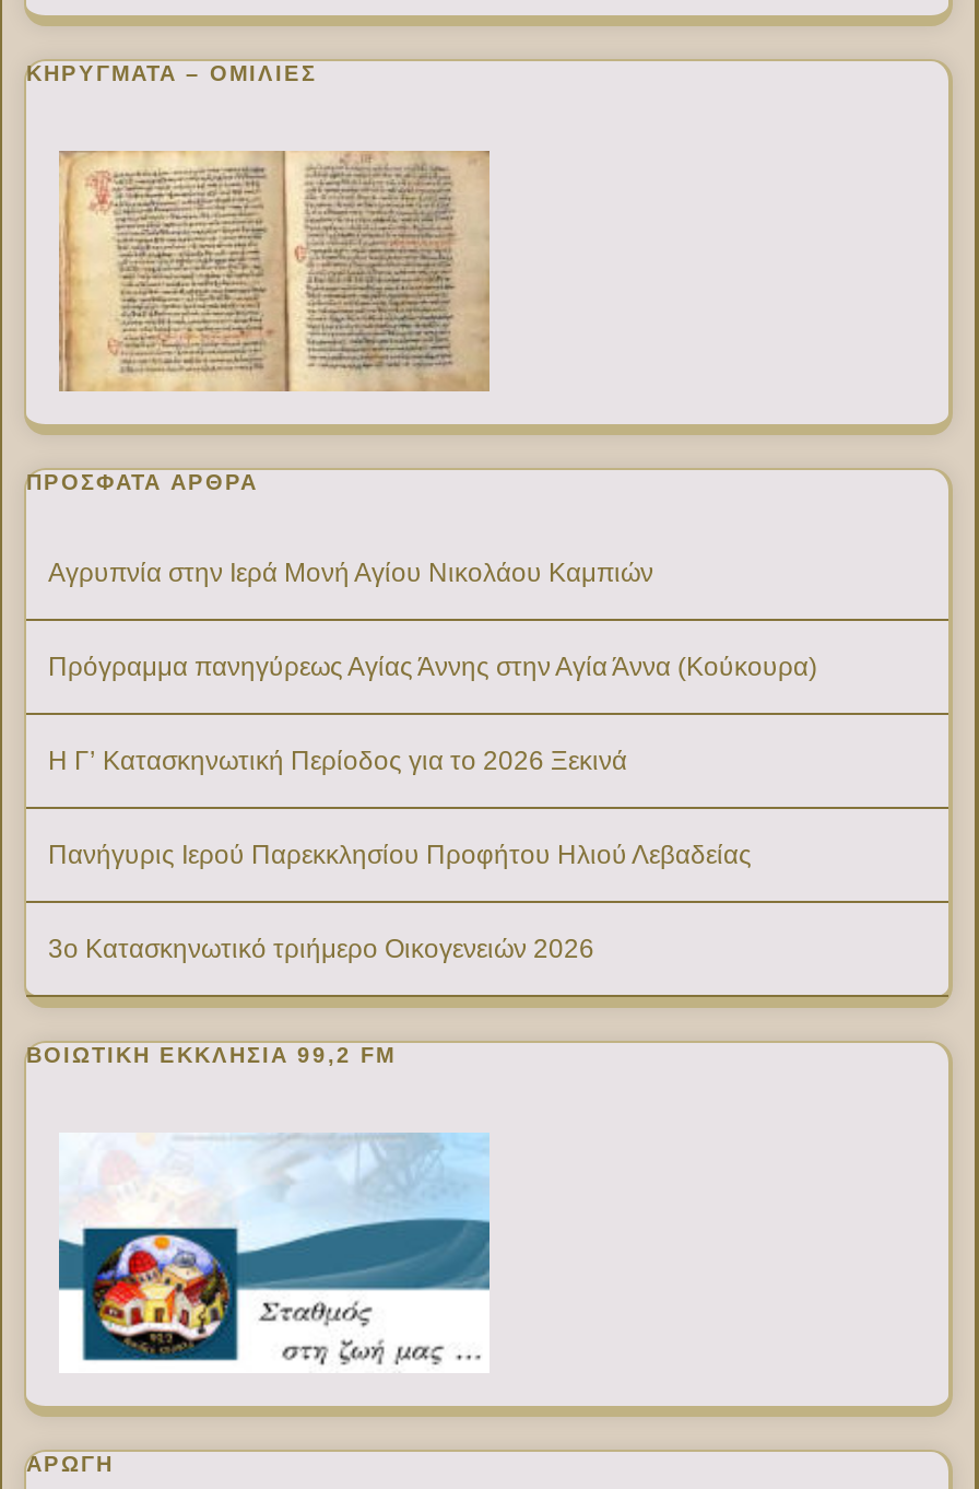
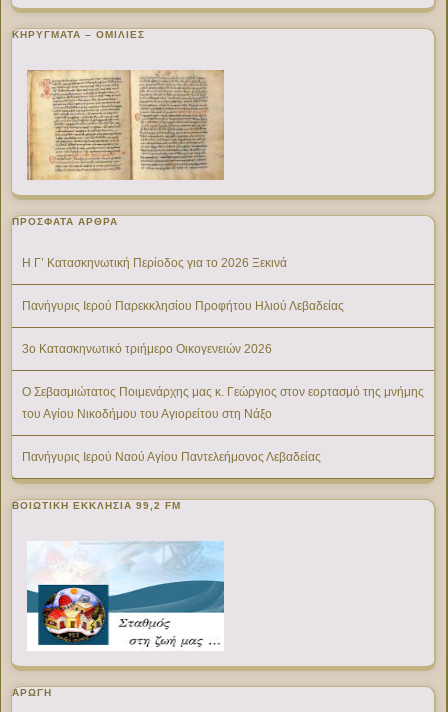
- Αγρυπνία στην Ιερά Μονή Αγίου Νικολάου Καμπιών
- Πρόγραμμα πανηγύρεως Αγίας Άννης στην Αγία Άννα (Κούκουρα)

moved up: Η Γ’ Κατασκηνωτική Περίοδος για το 2026 Ξεκινά | Πανήγυρις Ιερού Παρεκκλησίου Προφήτου Ηλιού Λεβαδείας

+ Ο Σεβασμιώτατος Ποιμενάρχης μας κ. Γεώργιος στον εορτασμό της μνήμης
+ του Αγίου Νικοδήμου του Αγιορείτου στη Νάξο
+ Πανήγυρις Ιερού Ναού Αγίου Παντελεήμονος Λεβαδείας
